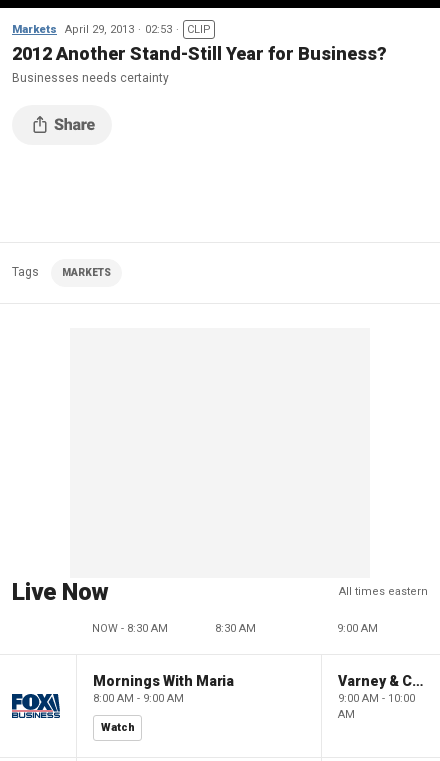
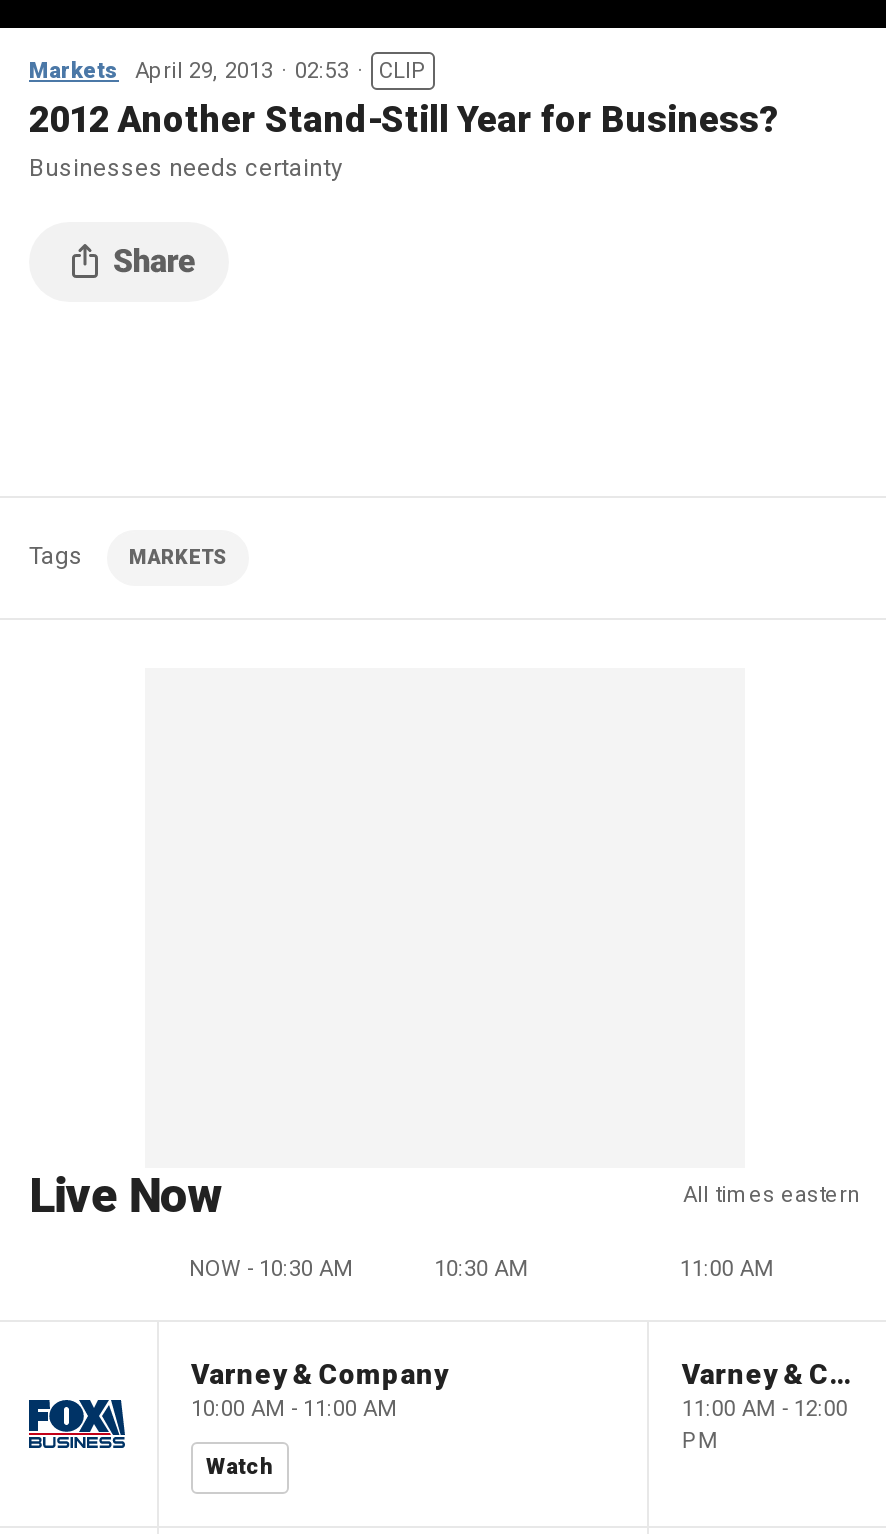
- NOW - 8:30 AM
- 8:30 AM
- 9:00 AM
+ NOW - 10:30 AM
+ 10:30 AM
+ 11:00 AM

- Mornings With Maria
- 8:00 AM - 9:00 AM
+ Varney & Company
+ 10:00 AM - 11:00 AM

- 9:00 AM - 10:00
- AM
+ 11:00 AM - 12:00
+ PM
